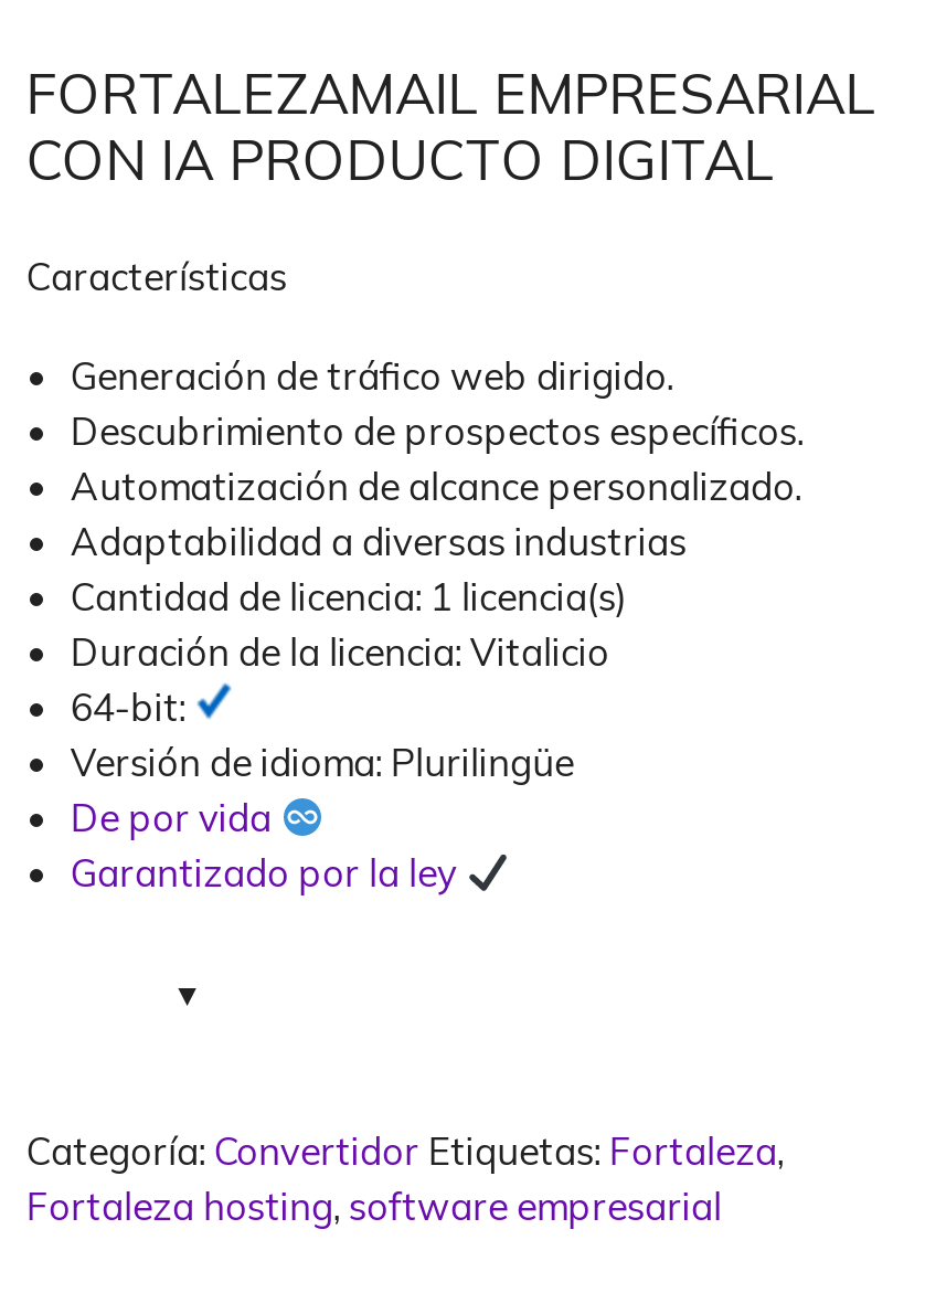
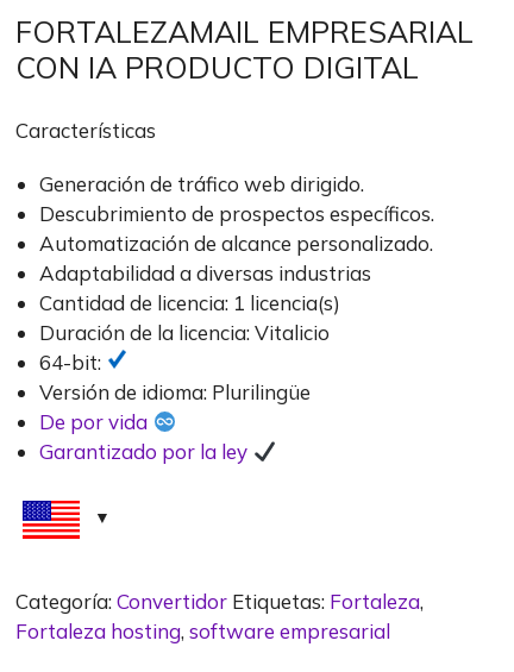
+ [image]
